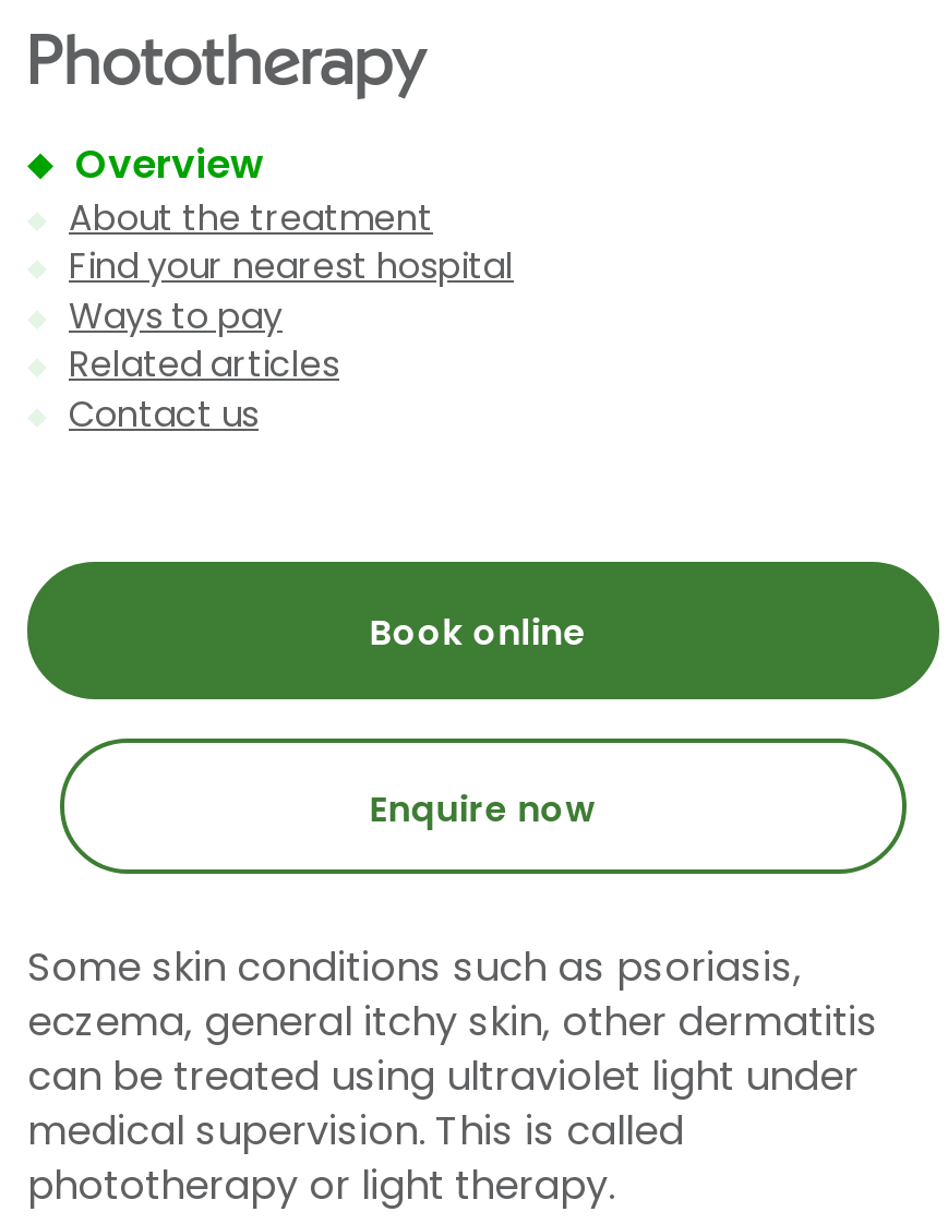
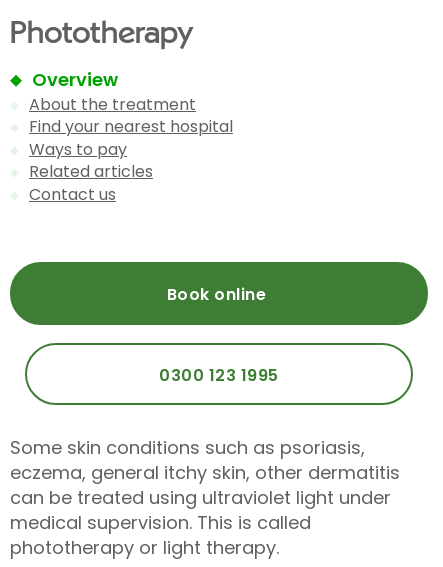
- Enquire now
+ 0300 123 1995
